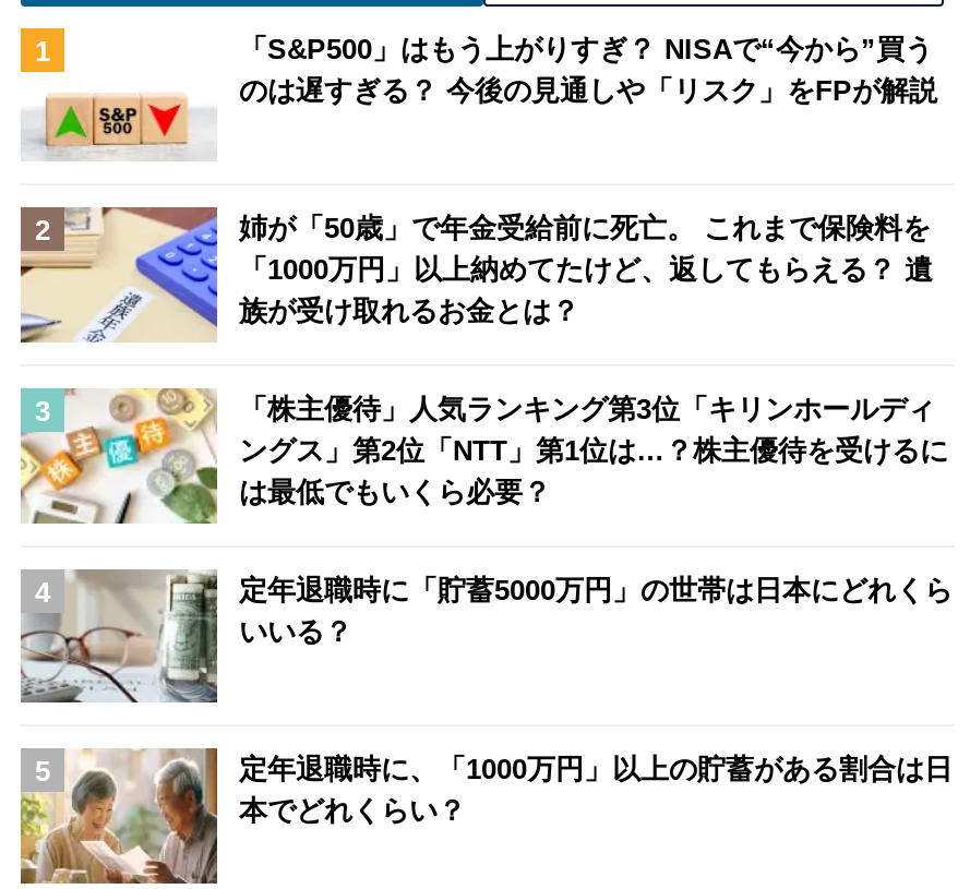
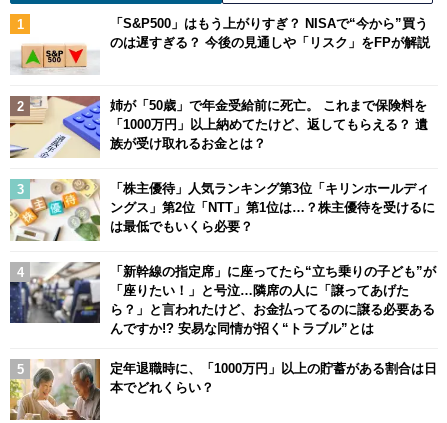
- [image]
- 定年退職時に「貯蓄5000万円」の世帯は日本にどれくら
- いいる？
+ [image]
+ 「新幹線の指定席」に座ってたら“立ち乗りの子ども”が
+ 「座りたい！」と号泣…隣席の人に「譲ってあげた
+ ら？」と言われたけど、お金払ってるのに譲る必要ある
+ んですか!? 安易な同情が招く“トラブル”とは
